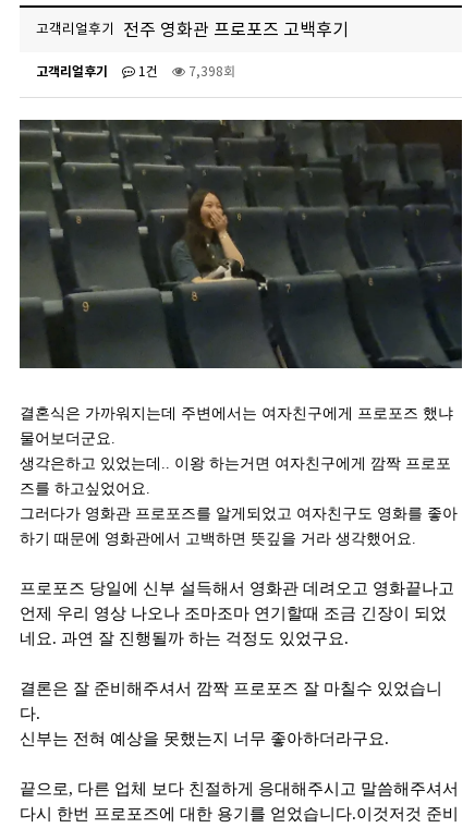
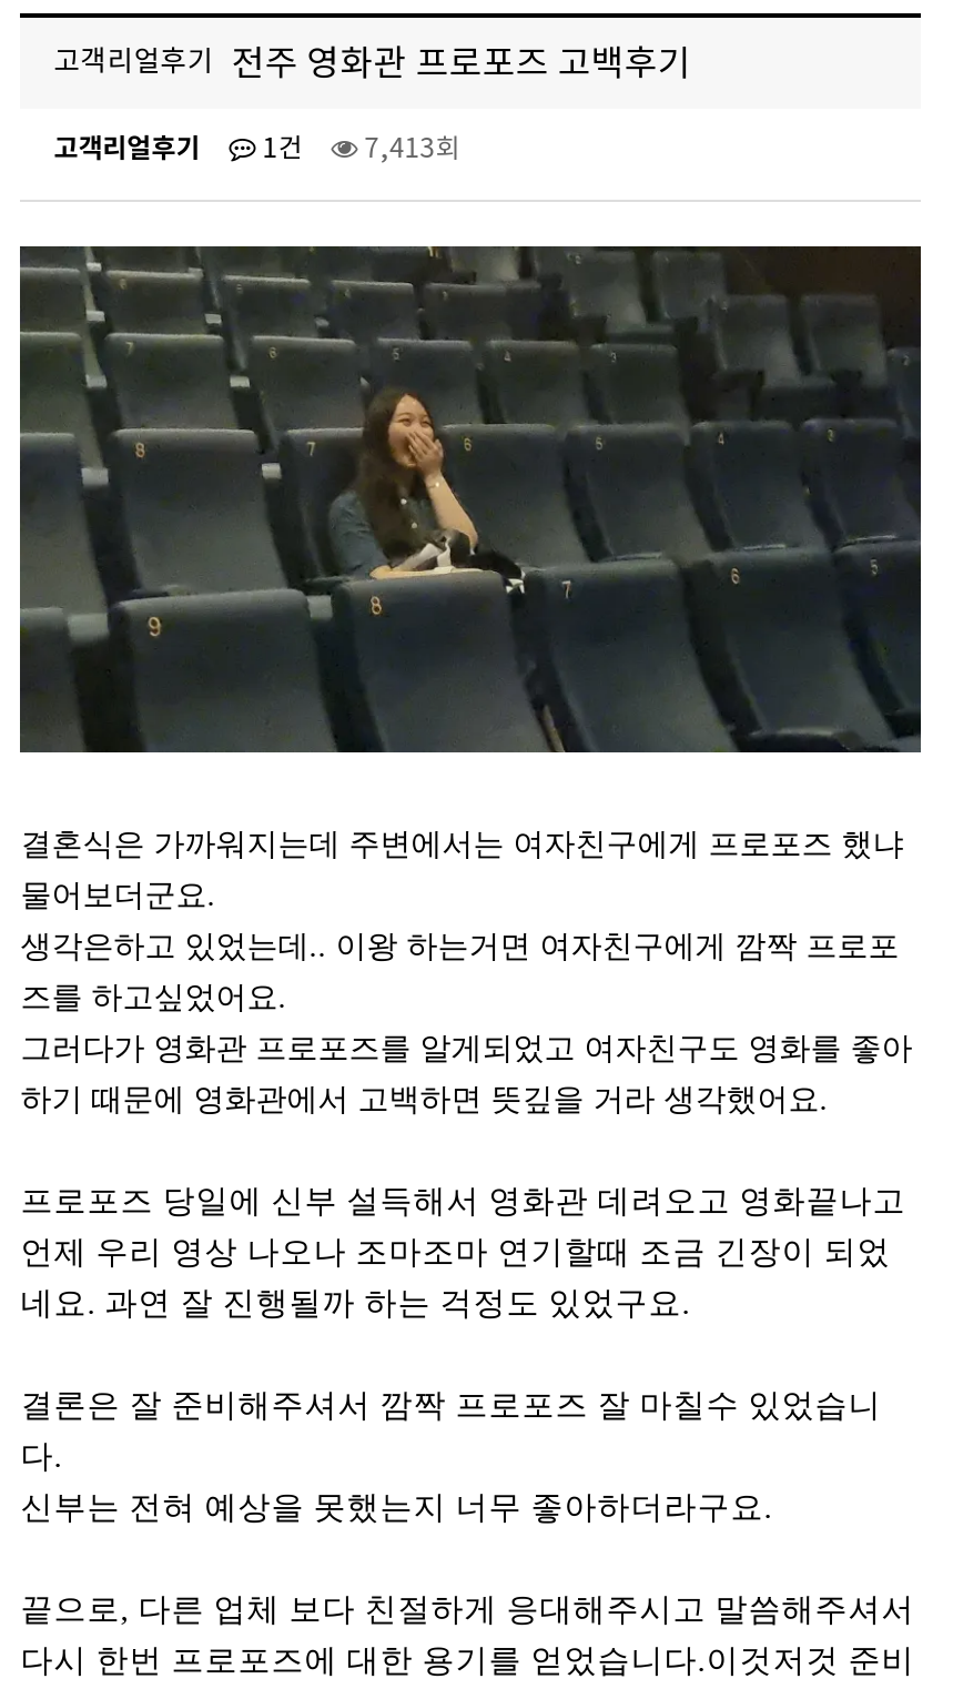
- 고객리얼후기 1건 7,398회
+ 고객리얼후기 1건 7,413회
